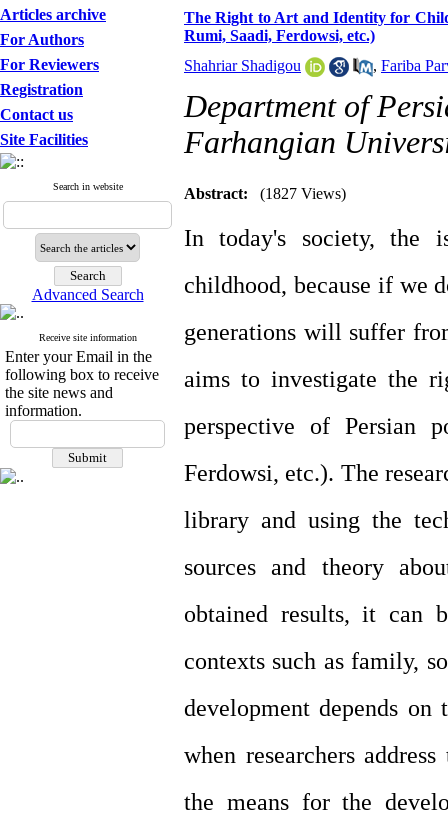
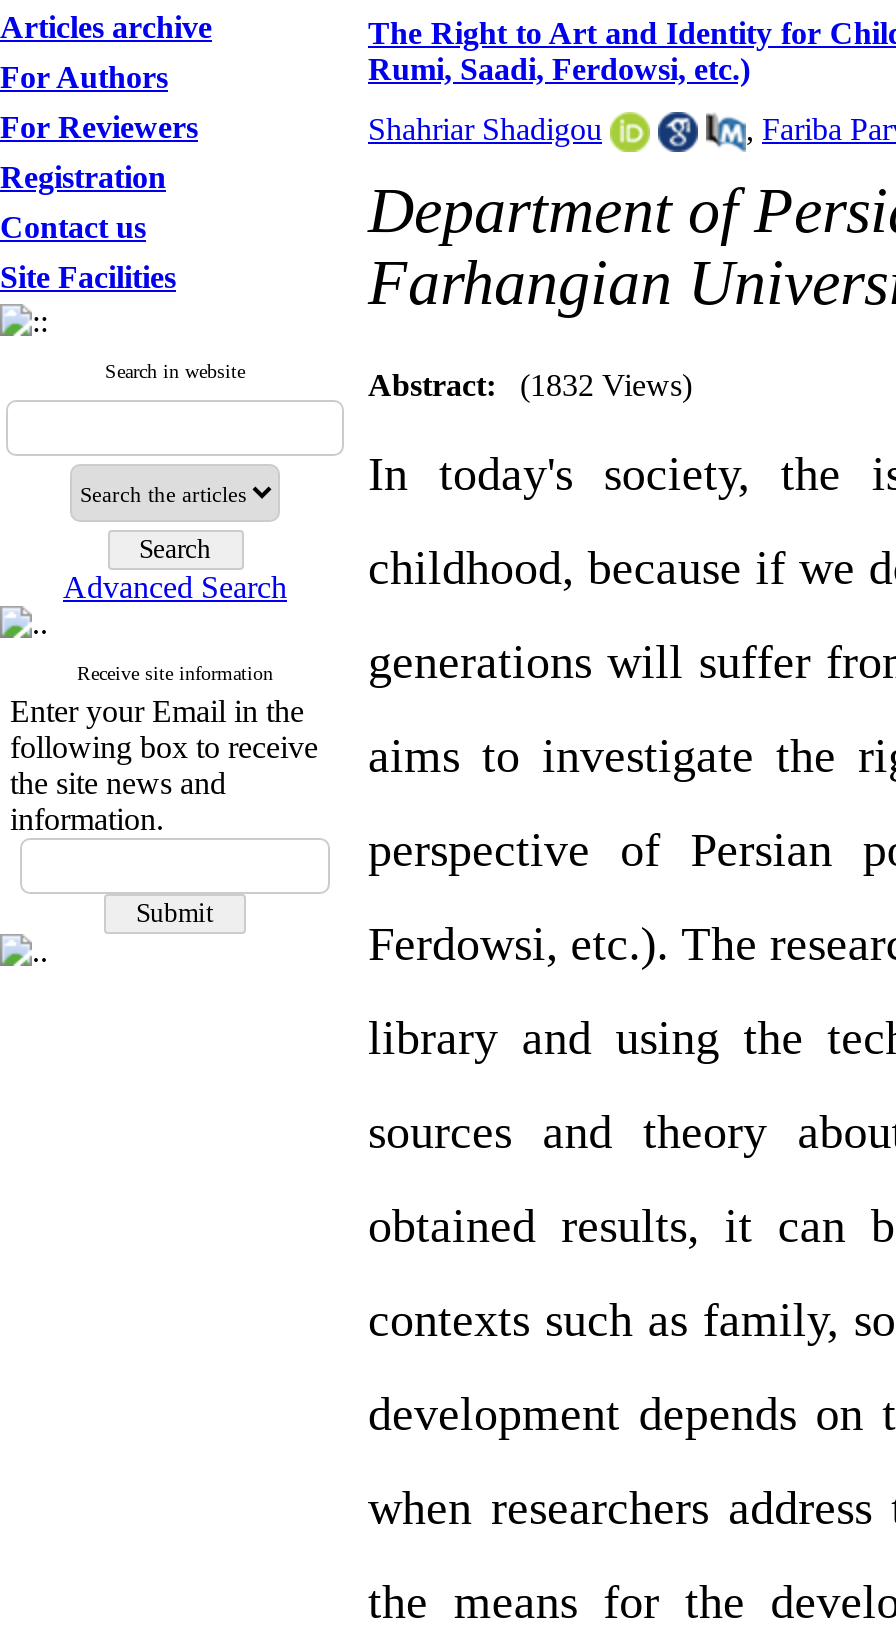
- Abstract: (1827 Views)
+ Abstract: (1832 Views)
